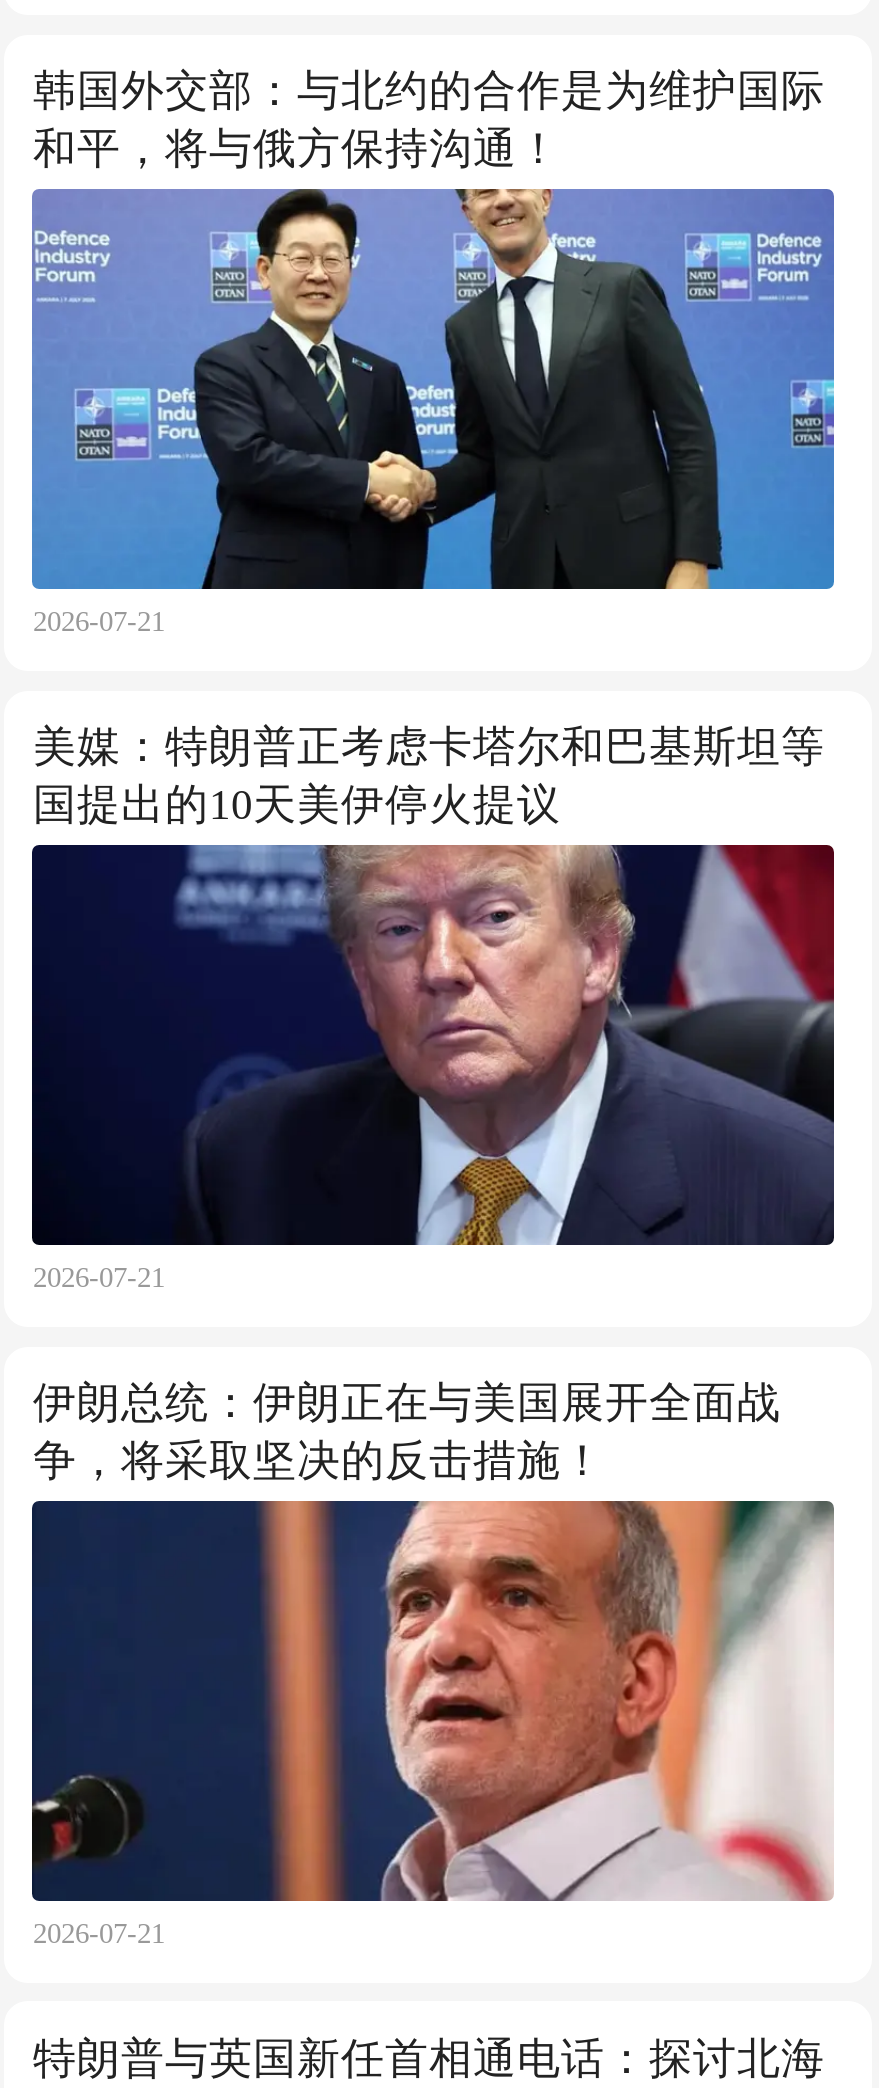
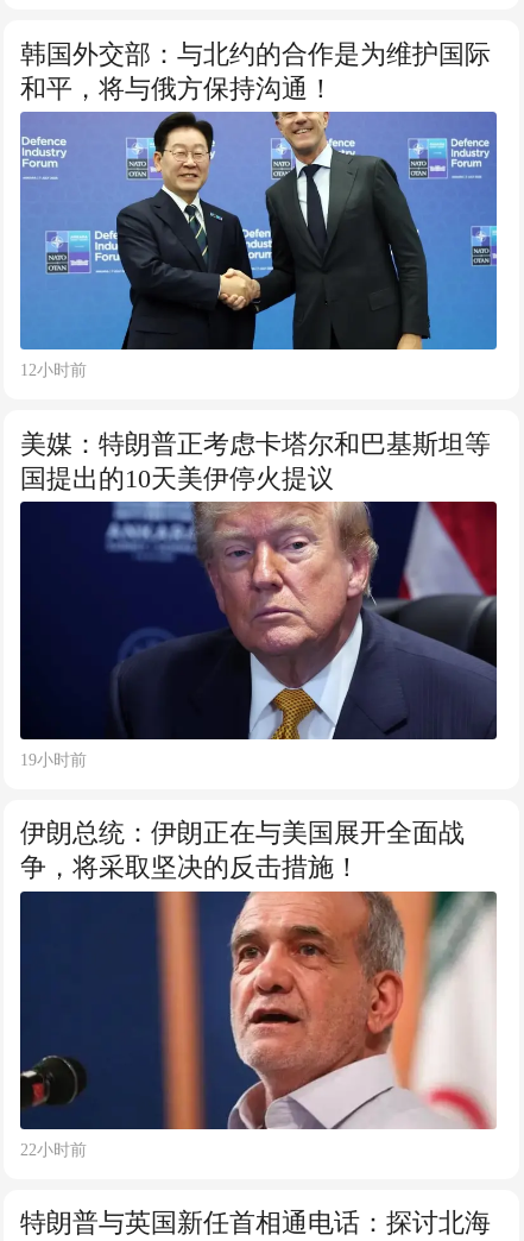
- 2026-07-21
+ 12小时前

- 2026-07-21
+ 19小时前

- 2026-07-21
+ 22小时前
